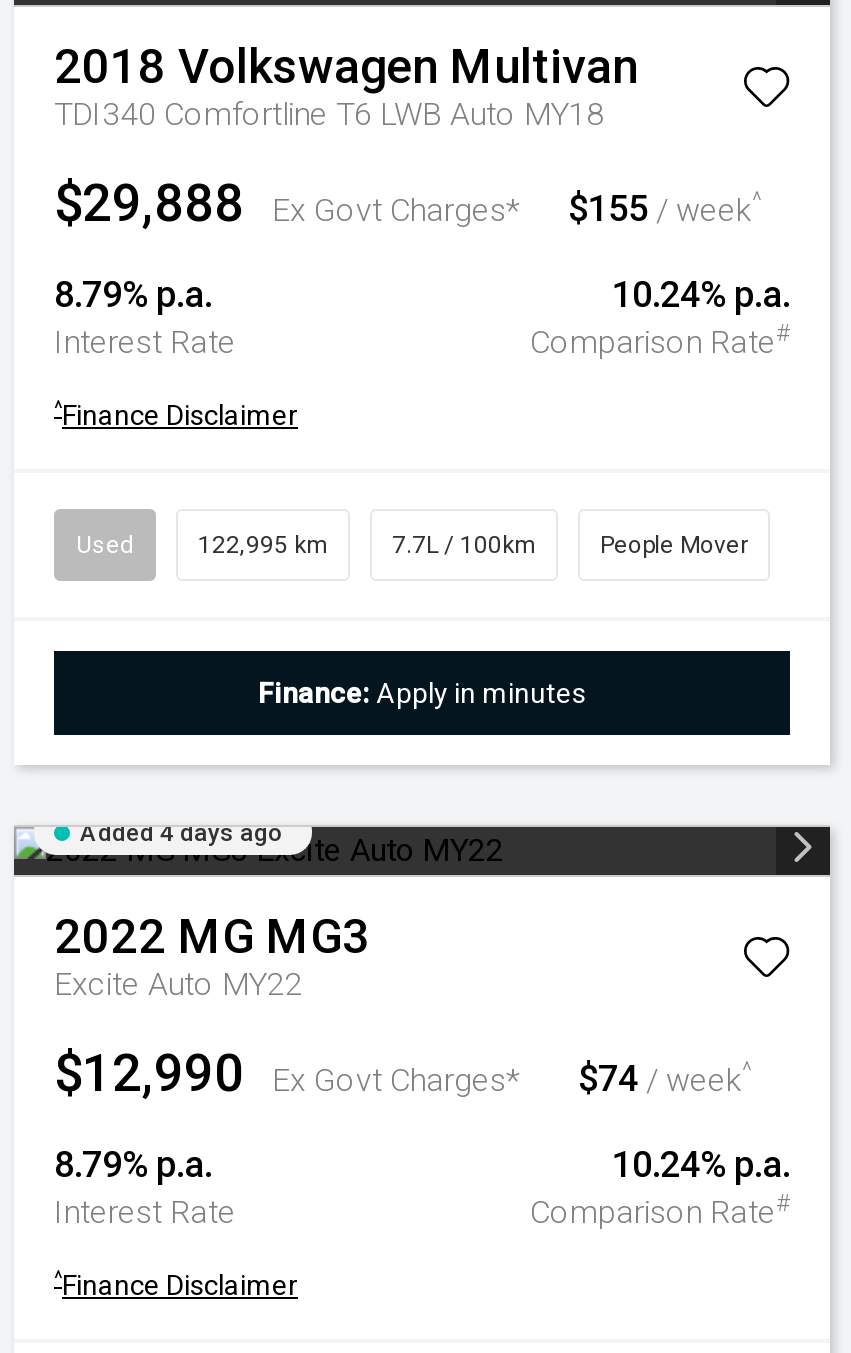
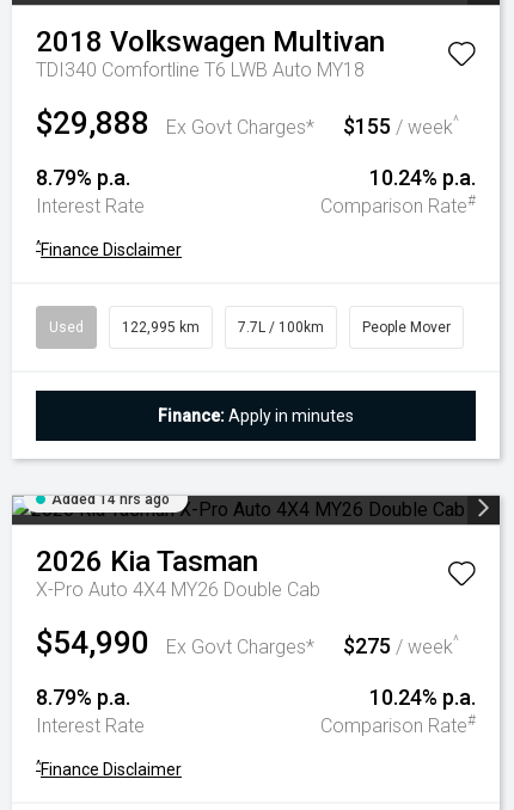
- Added 4 days ago
+ Added 14 hrs ago

- 2022 MG MG3
- Excite Auto MY22
+ 2026 Kia Tasman
+ X-Pro Auto 4X4 MY26 Double Cab

- $12,990
+ $54,990

- $74 / week^
+ $275 / week^
